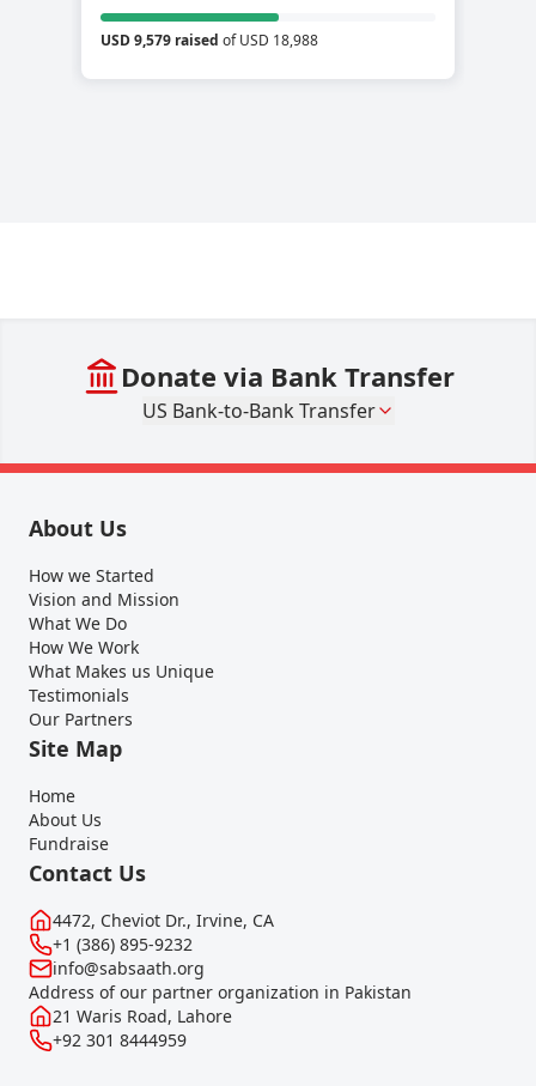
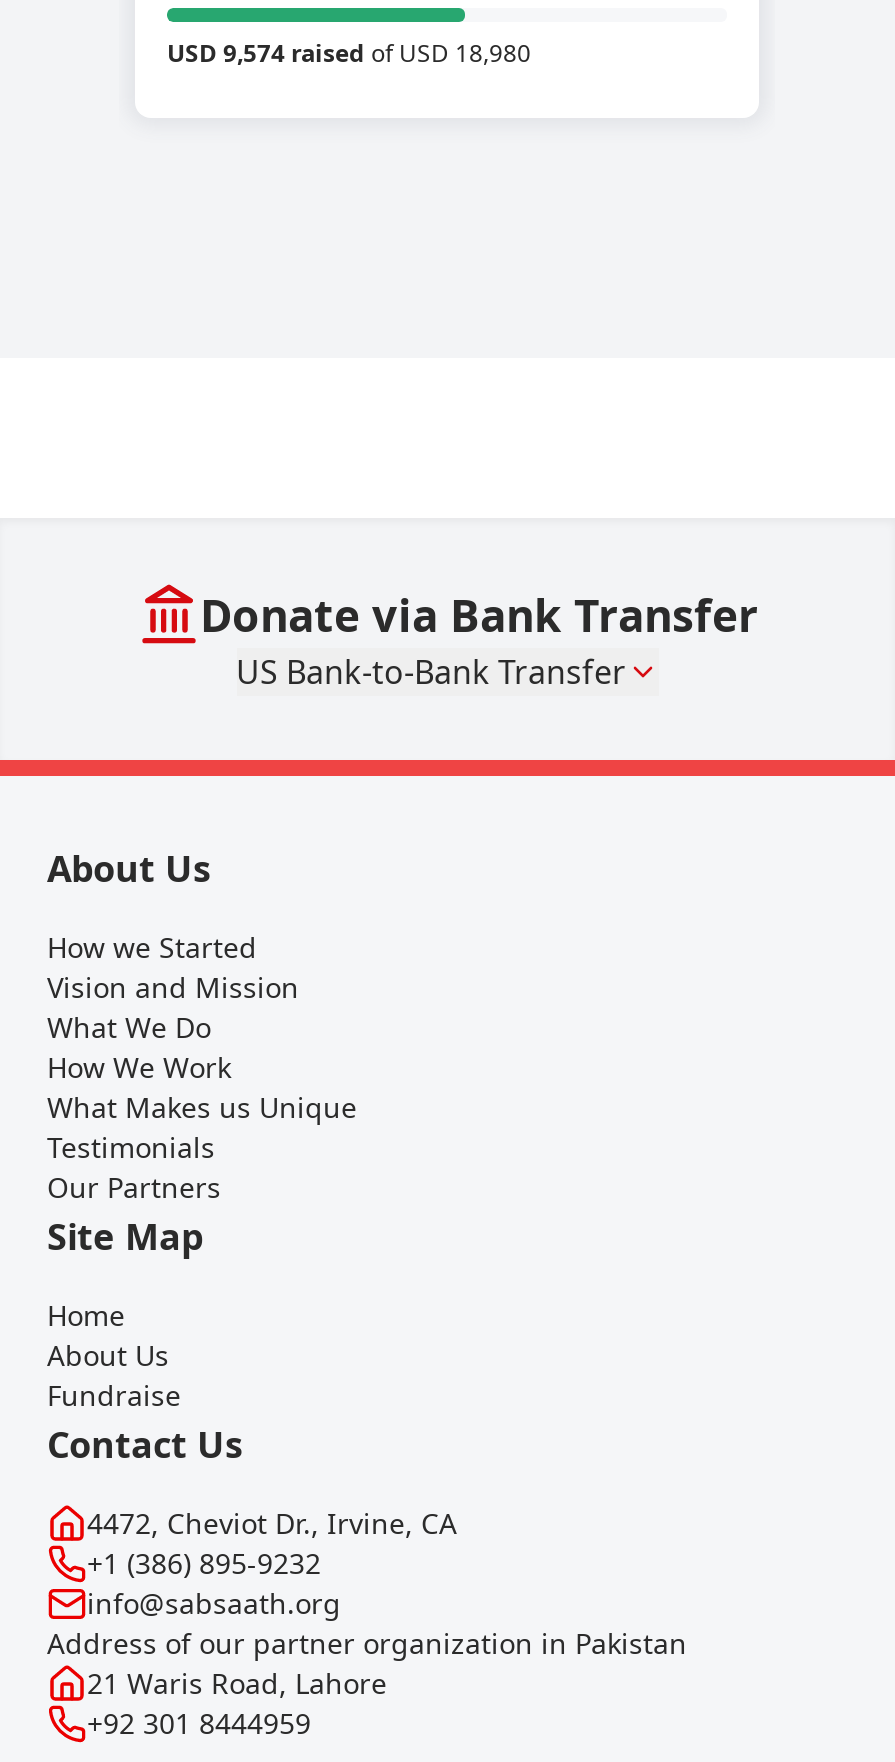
- USD 9,579 raised of USD 18,988
+ USD 9,574 raised of USD 18,980
